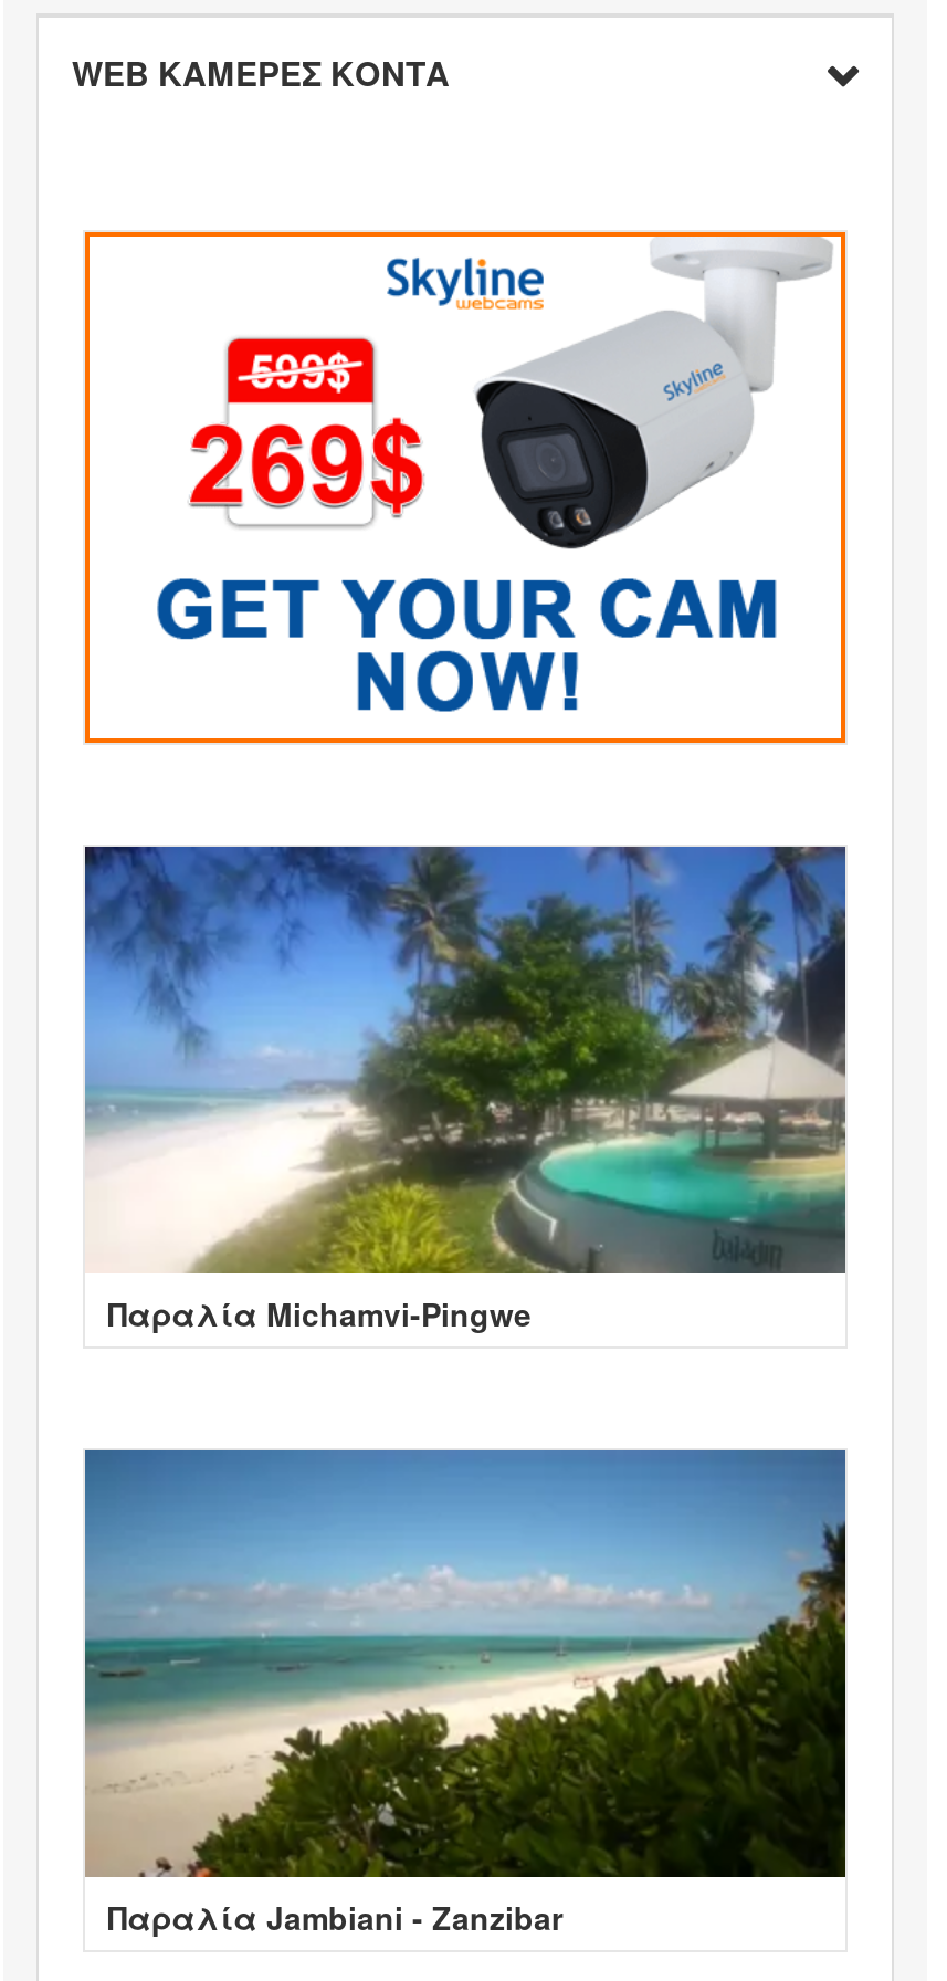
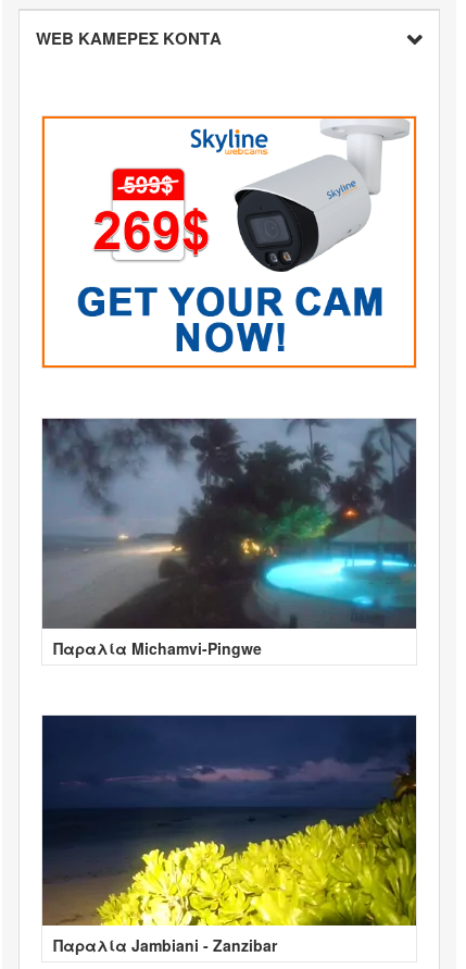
- [image]
+ [image]

- [image]
+ [image]
